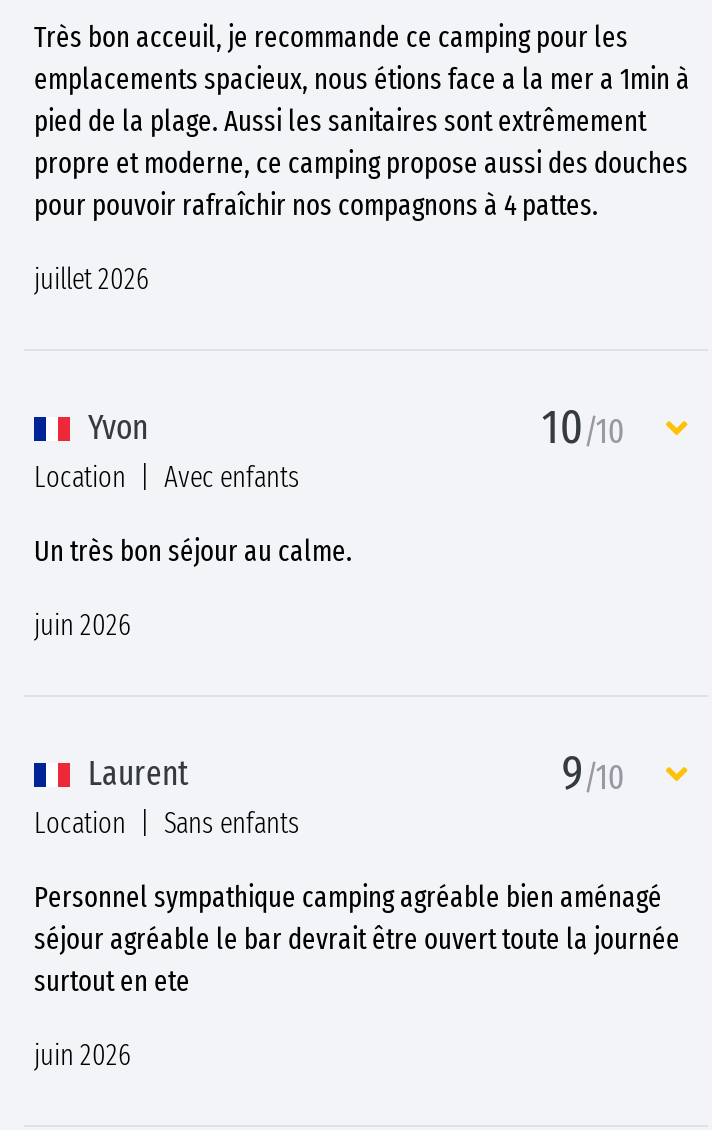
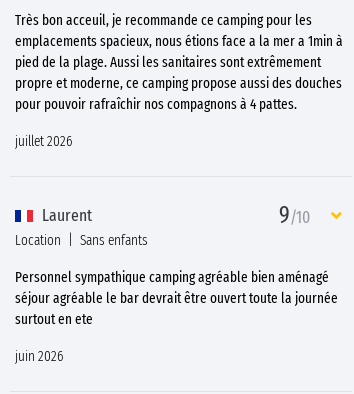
- Yvon
- 10/10
- Location
- Avec enfants
- Un très bon séjour au calme.
- juin 2026
